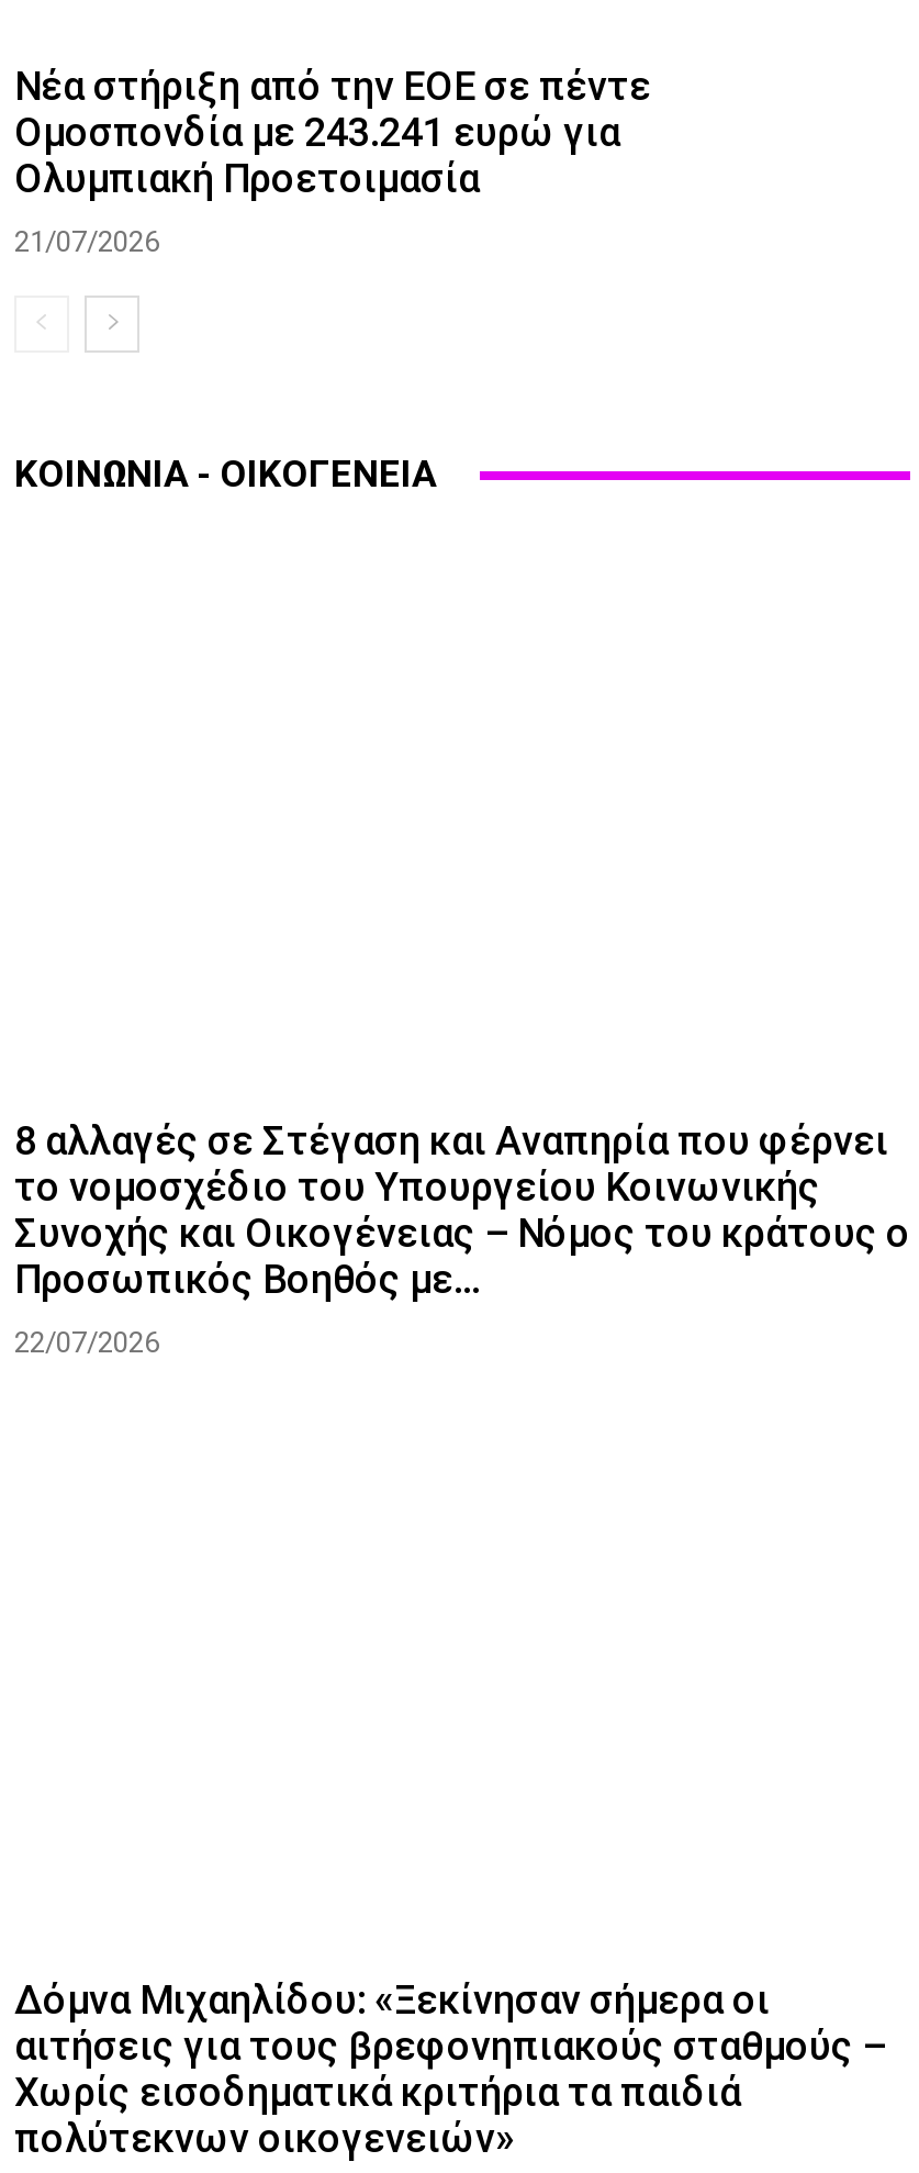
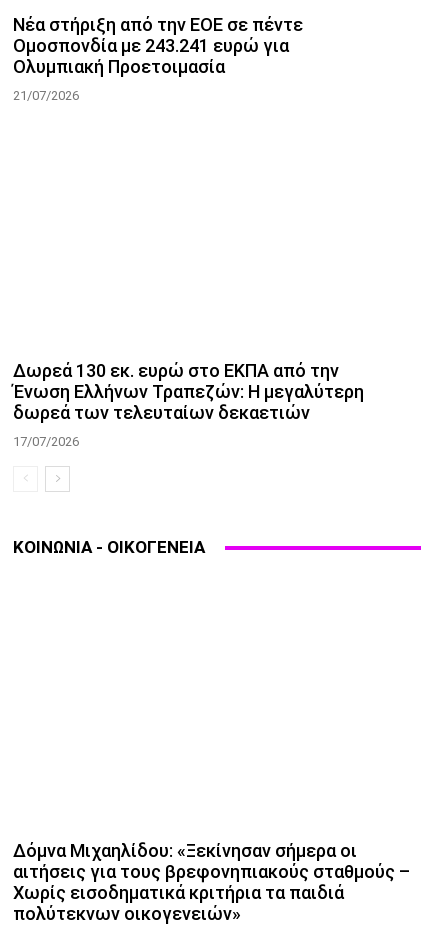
+ Δωρεά 130 εκ. ευρώ στο ΕΚΠΑ από την
+ Ένωση Ελλήνων Τραπεζών: Η μεγαλύτερη
+ δωρεά των τελευταίων δεκαετιών
+ 17/07/2026

moved down: ΚΟΙΝΩΝΙΑ - ΟΙΚΟΓΕΝΕΙΑ

- 8 αλλαγές σε Στέγαση και Αναπηρία που φέρνει
- το νομοσχέδιο του Υπουργείου Κοινωνικής
- Συνοχής και Οικογένειας – Νόμος του κράτους ο
- Προσωπικός Βοηθός με...
- 22/07/2026
